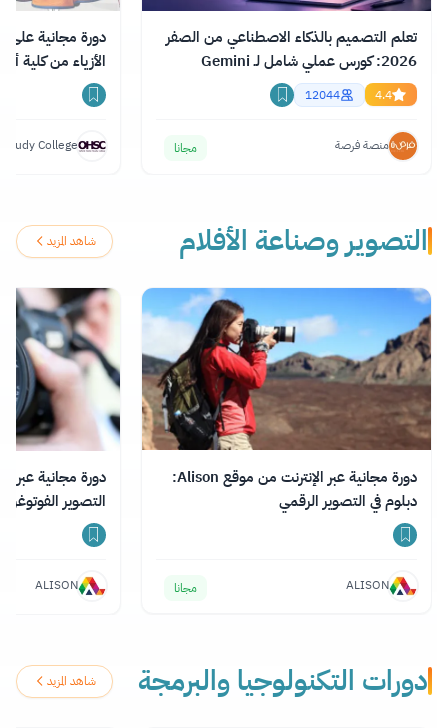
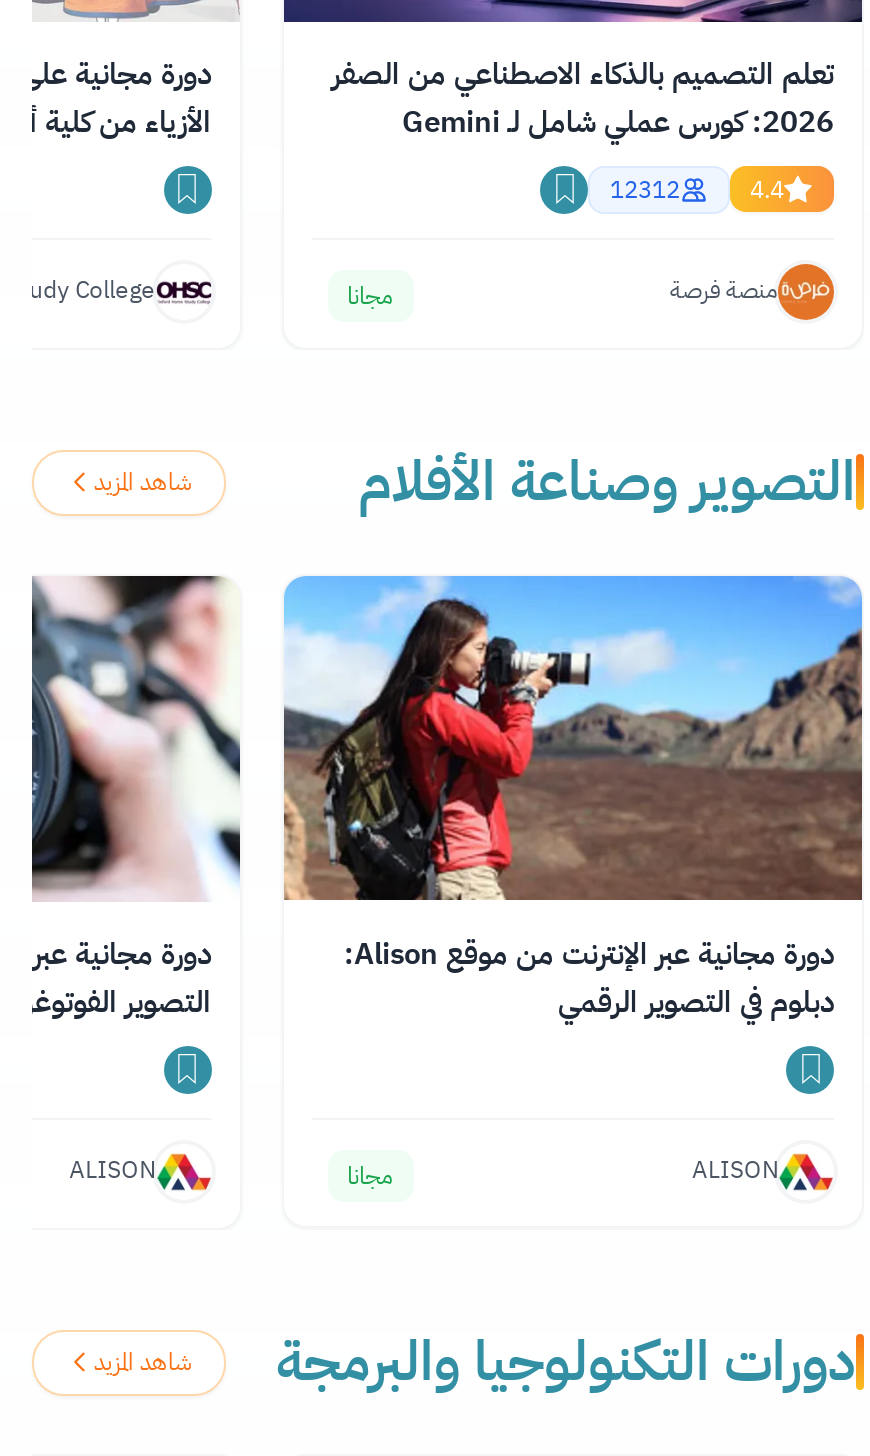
- 12044
+ 12312
